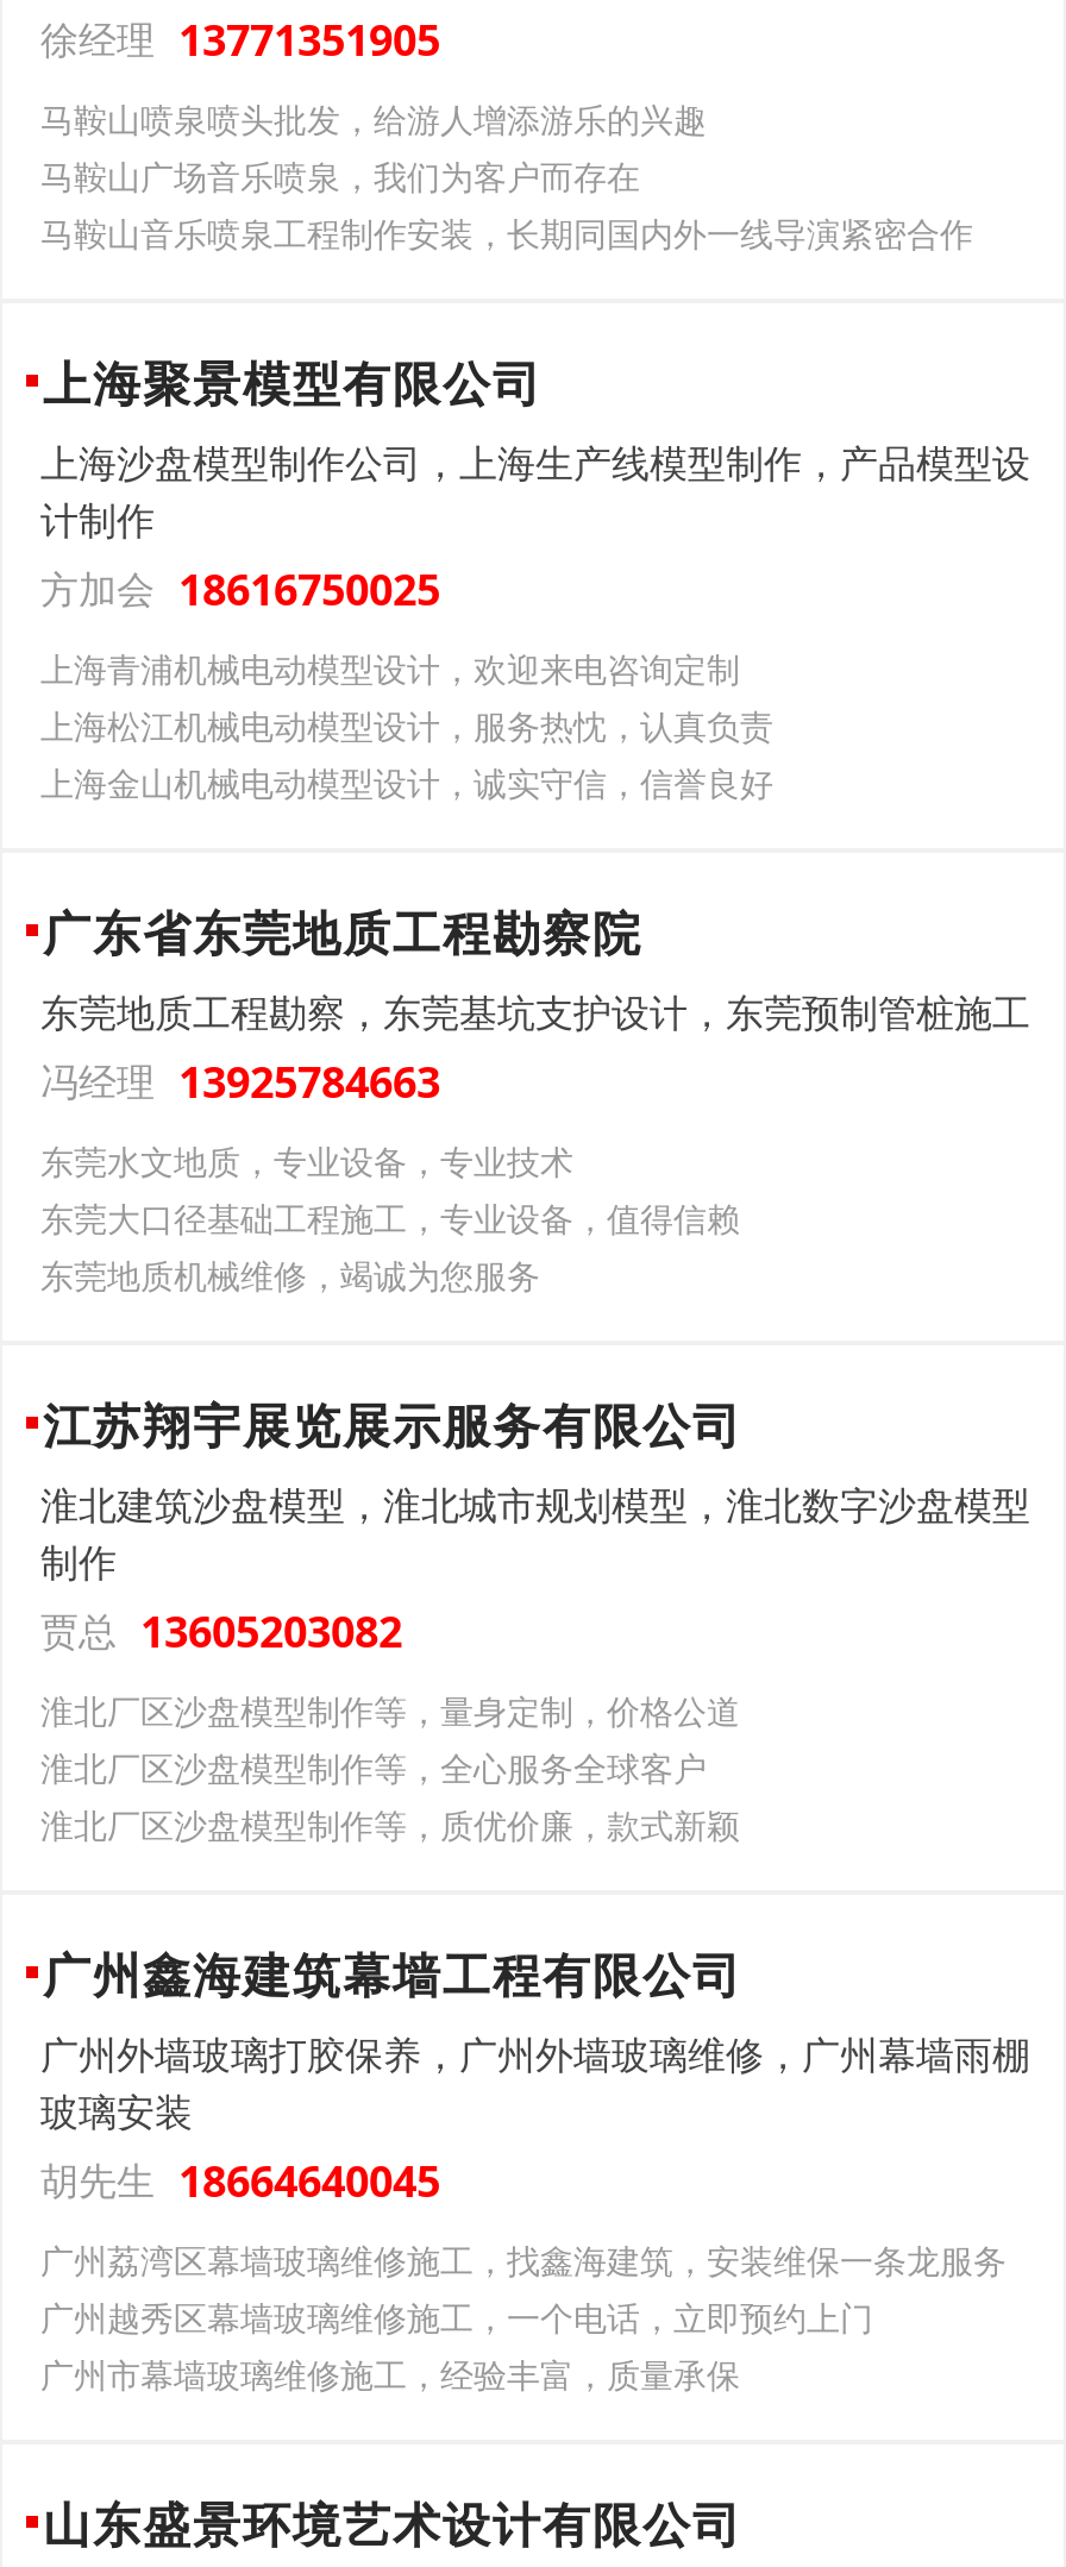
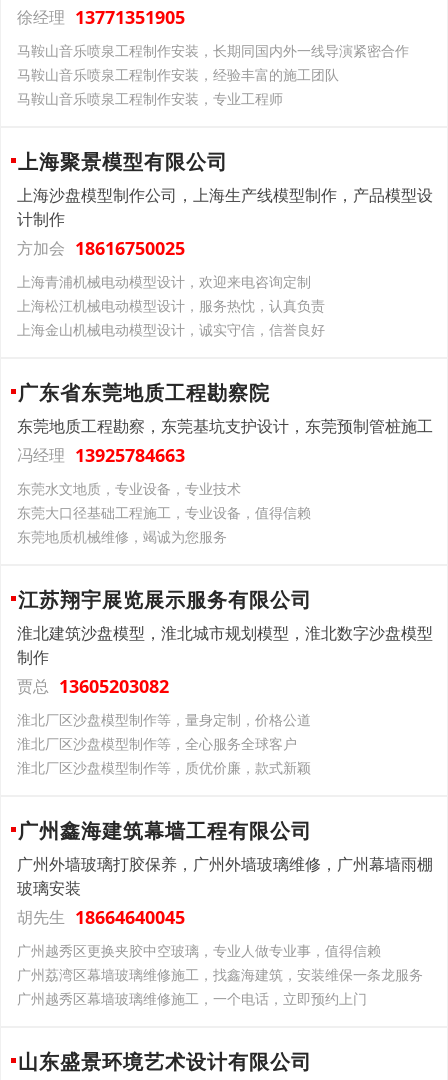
- 马鞍山喷泉喷头批发，给游人增添游乐的兴趣
- 马鞍山广场音乐喷泉，我们为客户而存在

moved up: 马鞍山音乐喷泉工程制作安装，长期同国内外一线导演紧密合作

+ 马鞍山音乐喷泉工程制作安装，经验丰富的施工团队
+ 马鞍山音乐喷泉工程制作安装，专业工程师

+ 广州越秀区更换夹胶中空玻璃，专业人做专业事，值得信赖

moved down: 广州荔湾区幕墙玻璃维修施工，找鑫海建筑，安装维保一条龙服务 | 广州越秀区幕墙玻璃维修施工，一个电话，立即预约上门

- 广州市幕墙玻璃维修施工，经验丰富，质量承保
